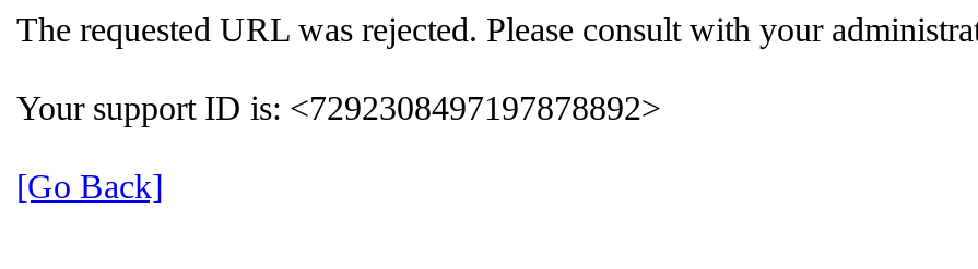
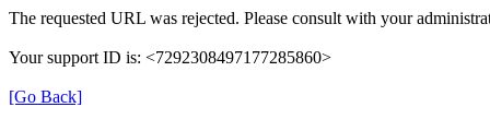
- Your support ID is: <7292308497197878892>
+ Your support ID is: <7292308497177285860>
